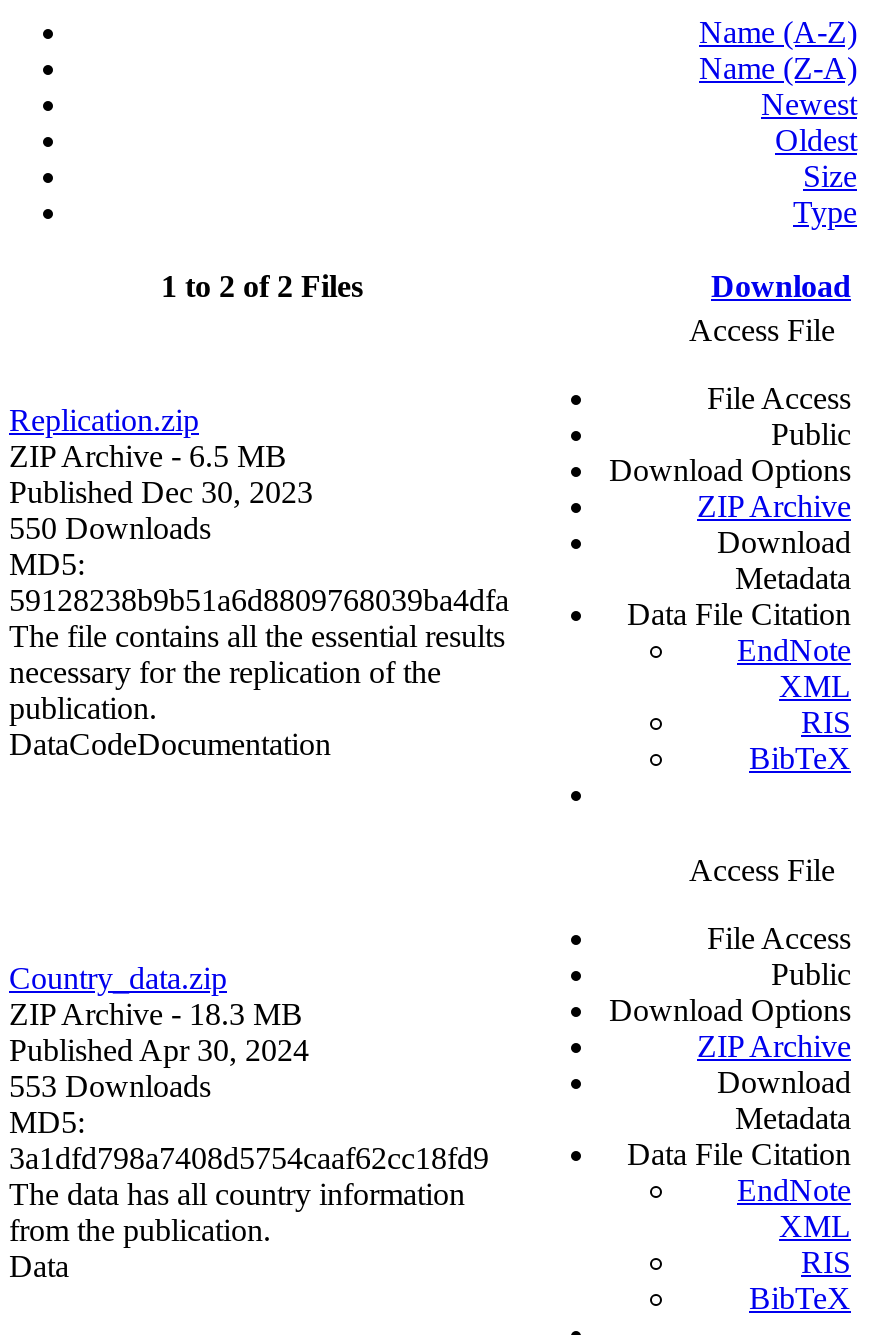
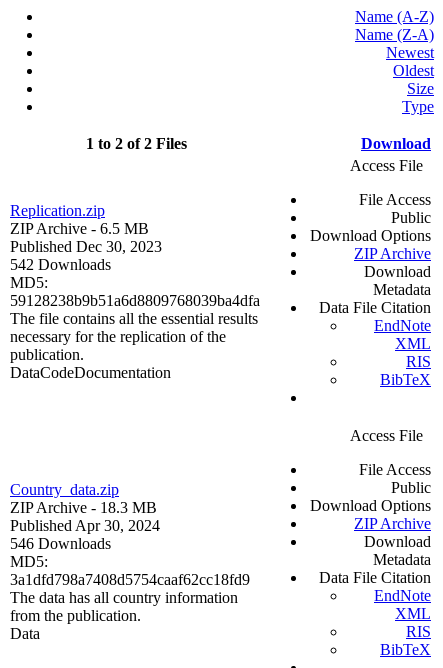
- 550 Downloads
+ 542 Downloads

- 553 Downloads
+ 546 Downloads
